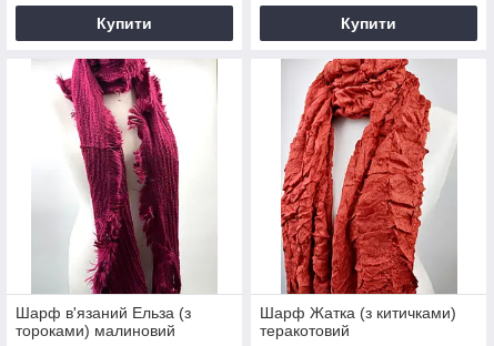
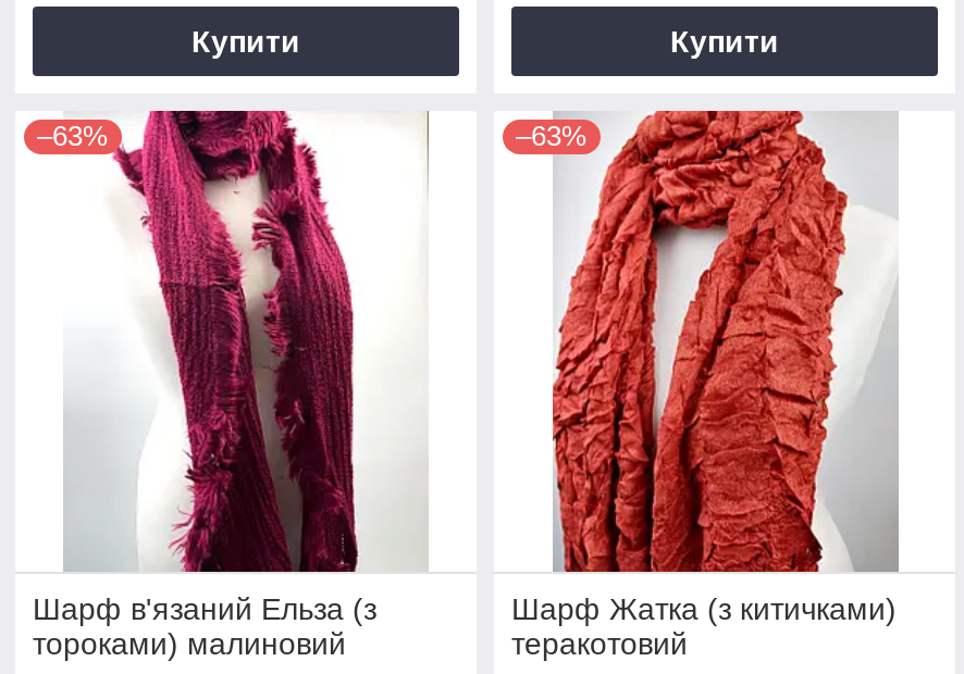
+ –63%

+ –63%
